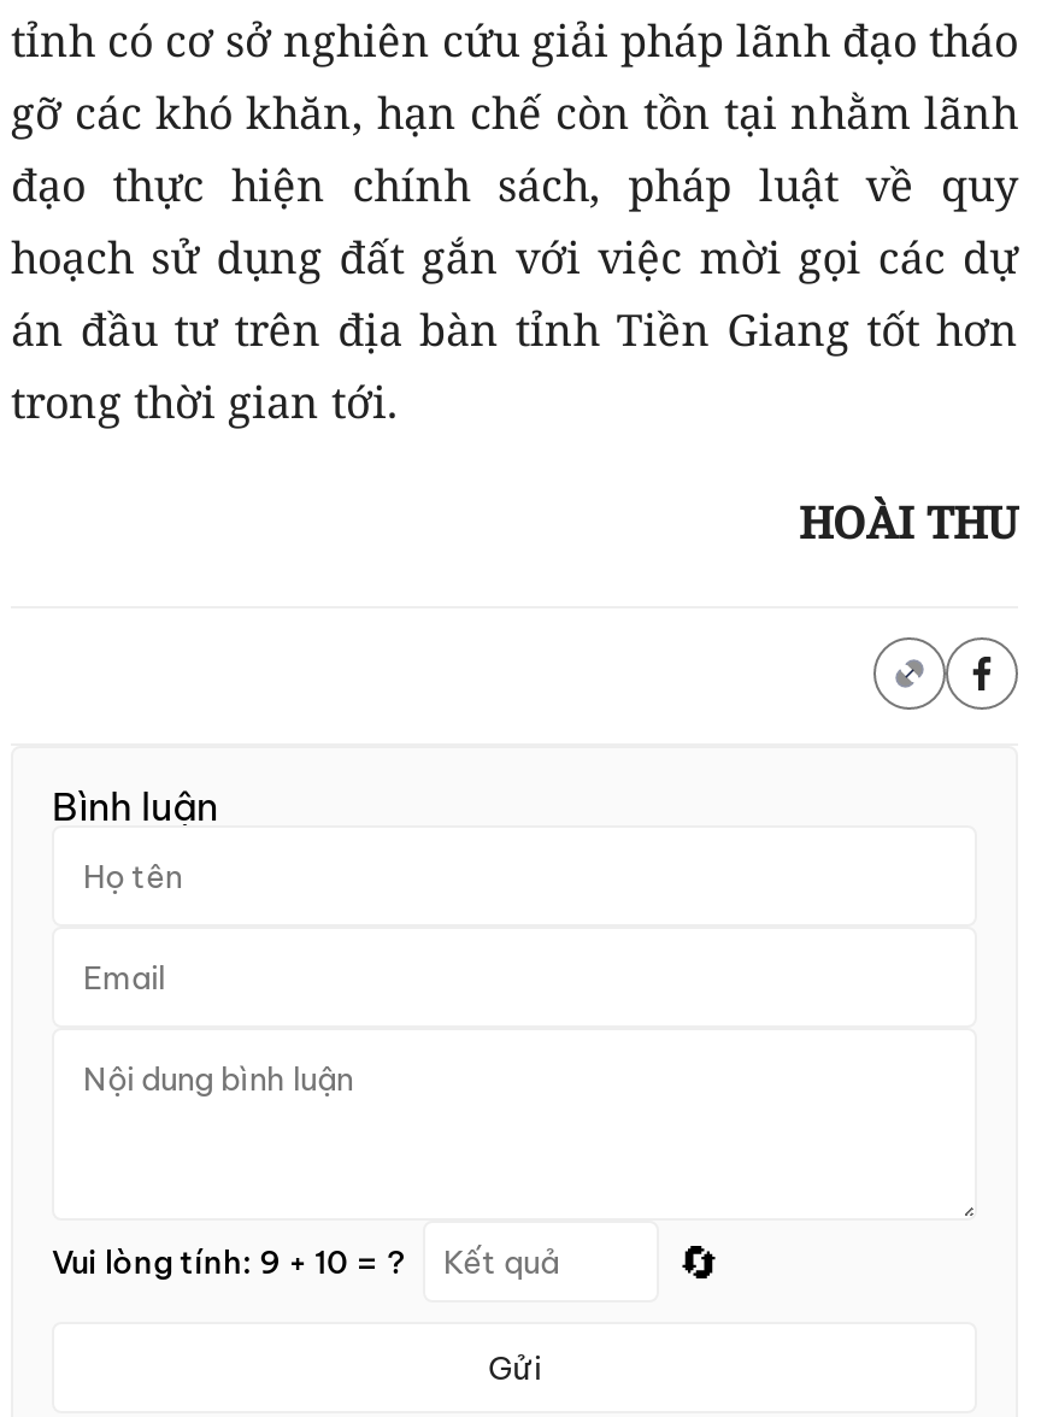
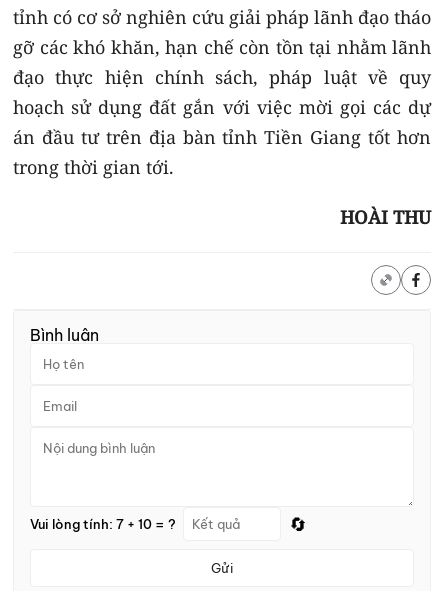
- Vui lòng tính: 9 + 10 = ?
+ Vui lòng tính: 7 + 10 = ?
